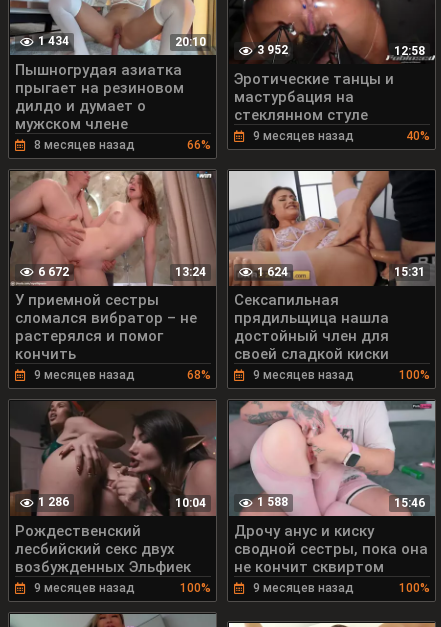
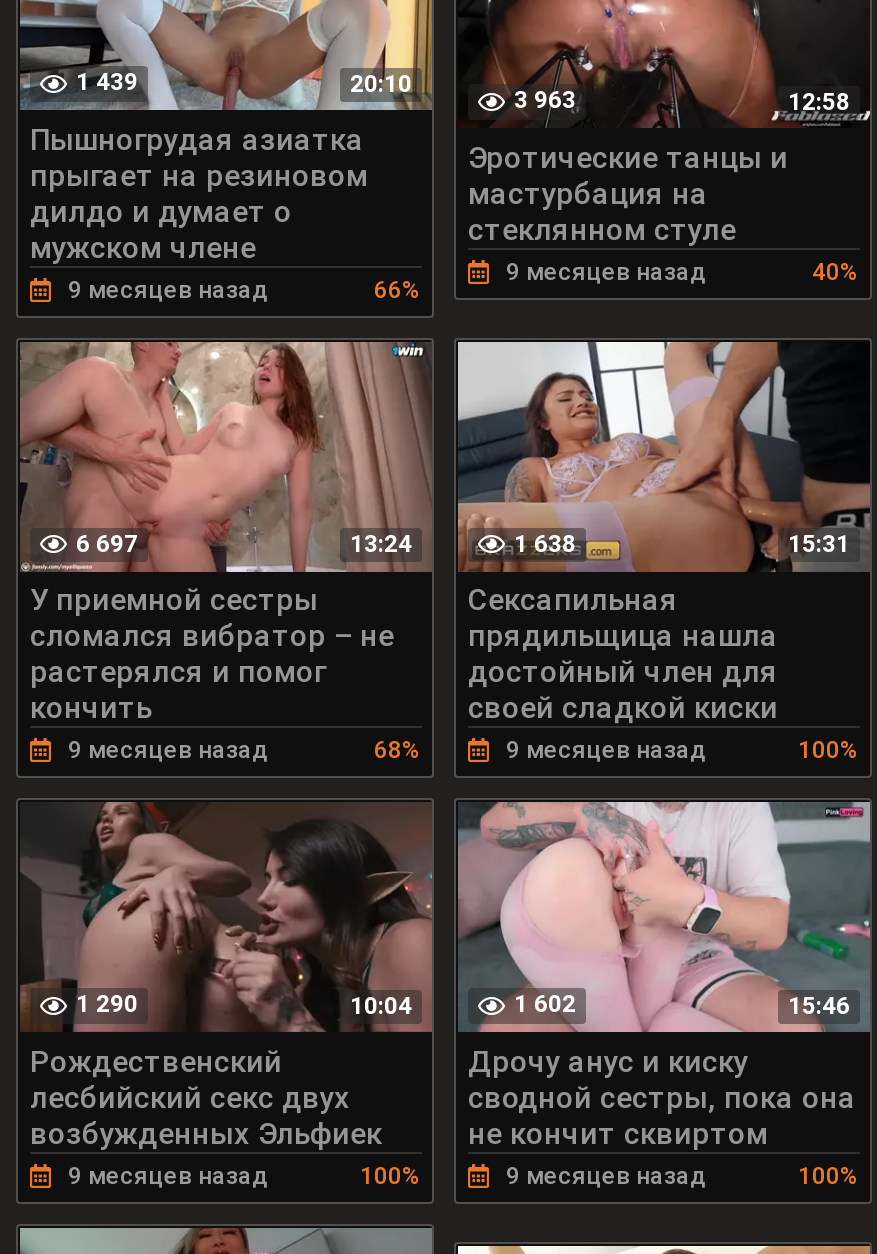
- 1 434
+ 1 439

- 3 952
+ 3 963

- 8 месяцев назад
+ 9 месяцев назад

- 6 672
+ 6 697

- 1 624
+ 1 638

- 1 286
+ 1 290

- 1 588
+ 1 602
